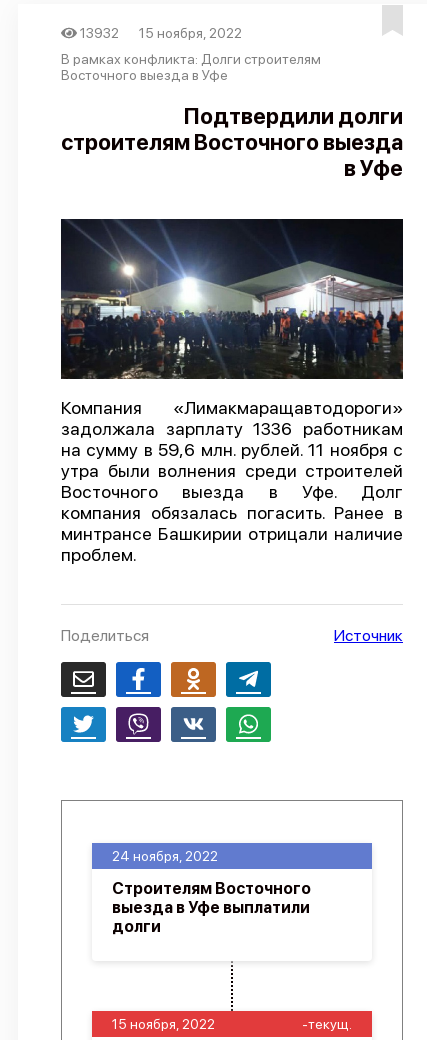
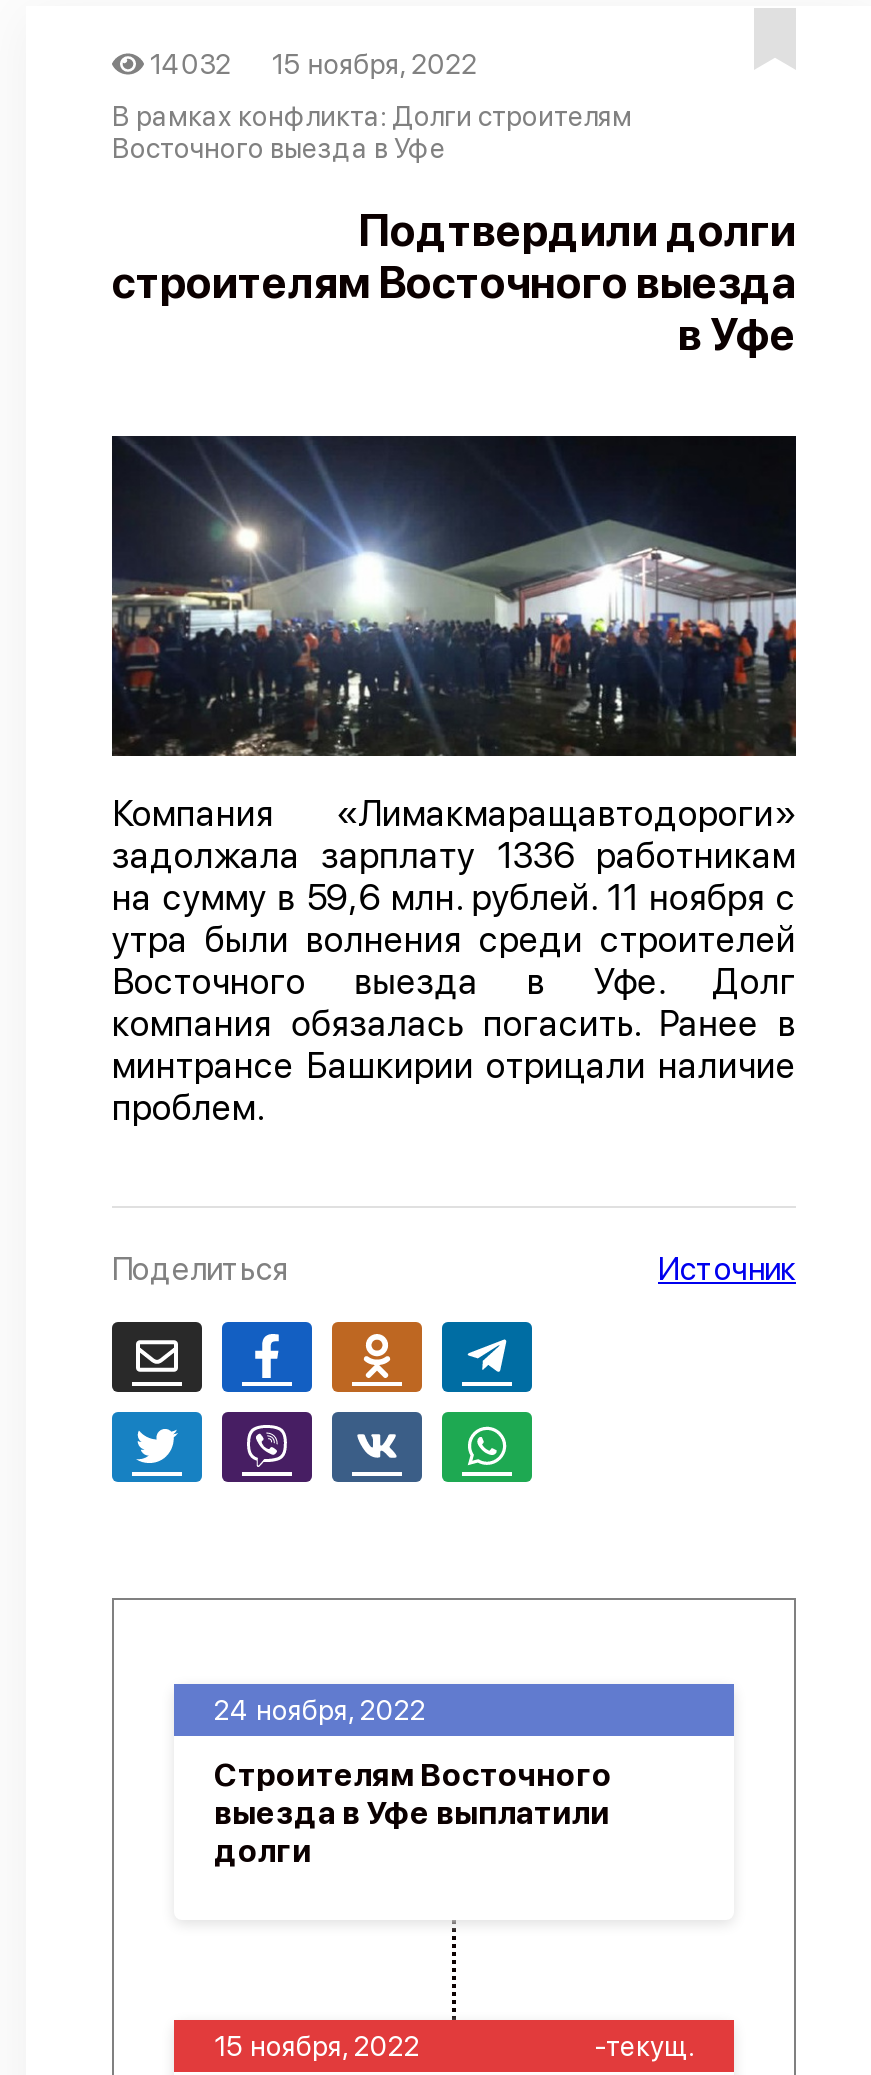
- 13932 15 ноября, 2022
+ 14032 15 ноября, 2022
